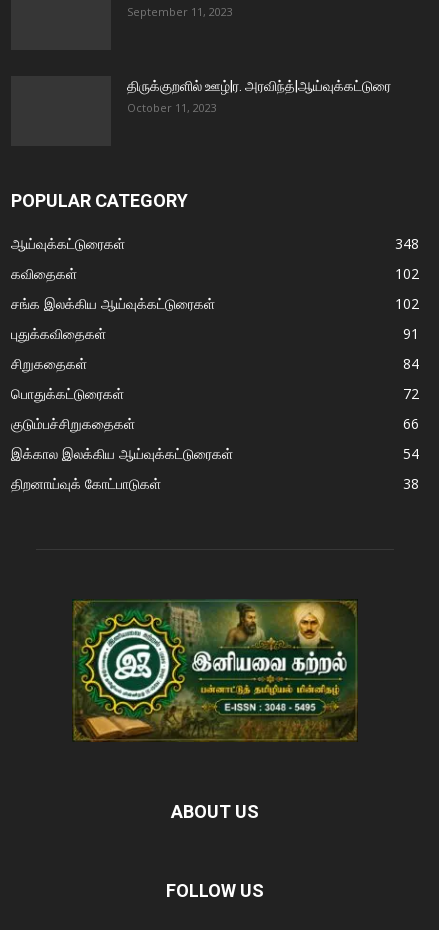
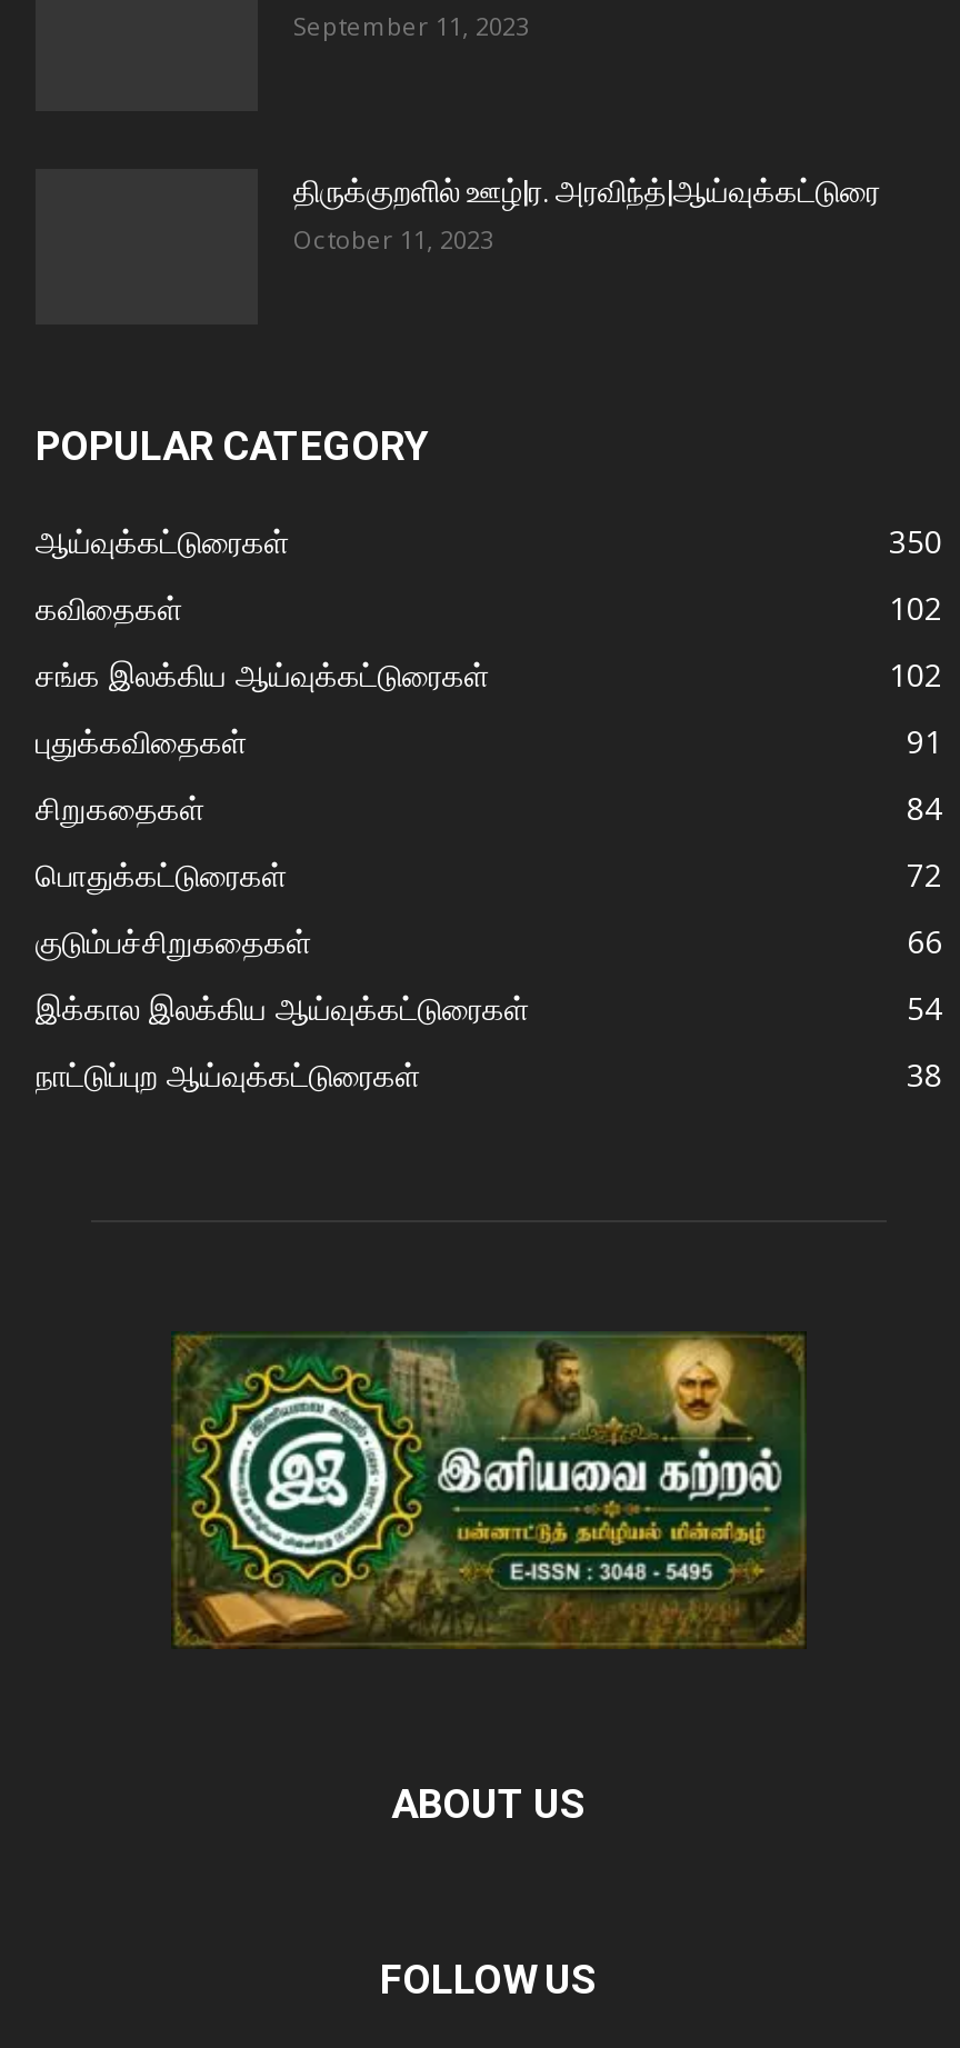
- 348
+ 350

- திறனாய்வுக் கோட்பாடுகள்
+ நாட்டுப்புற ஆய்வுக்கட்டுரைகள்
